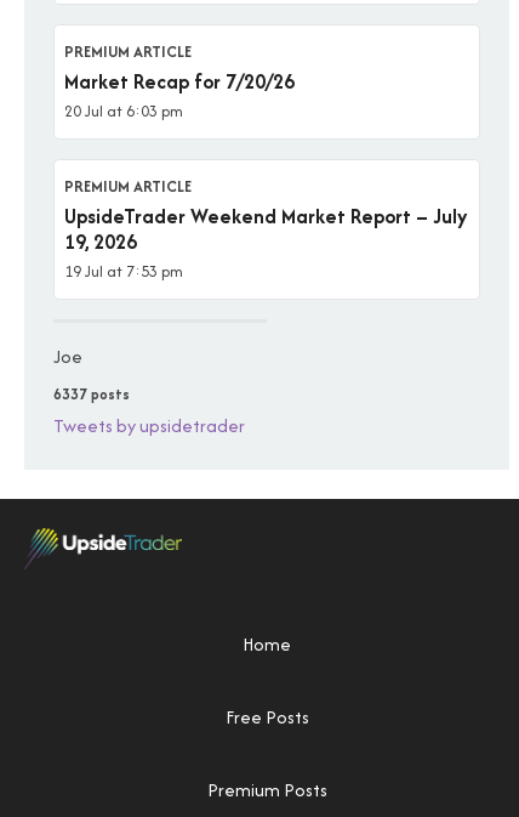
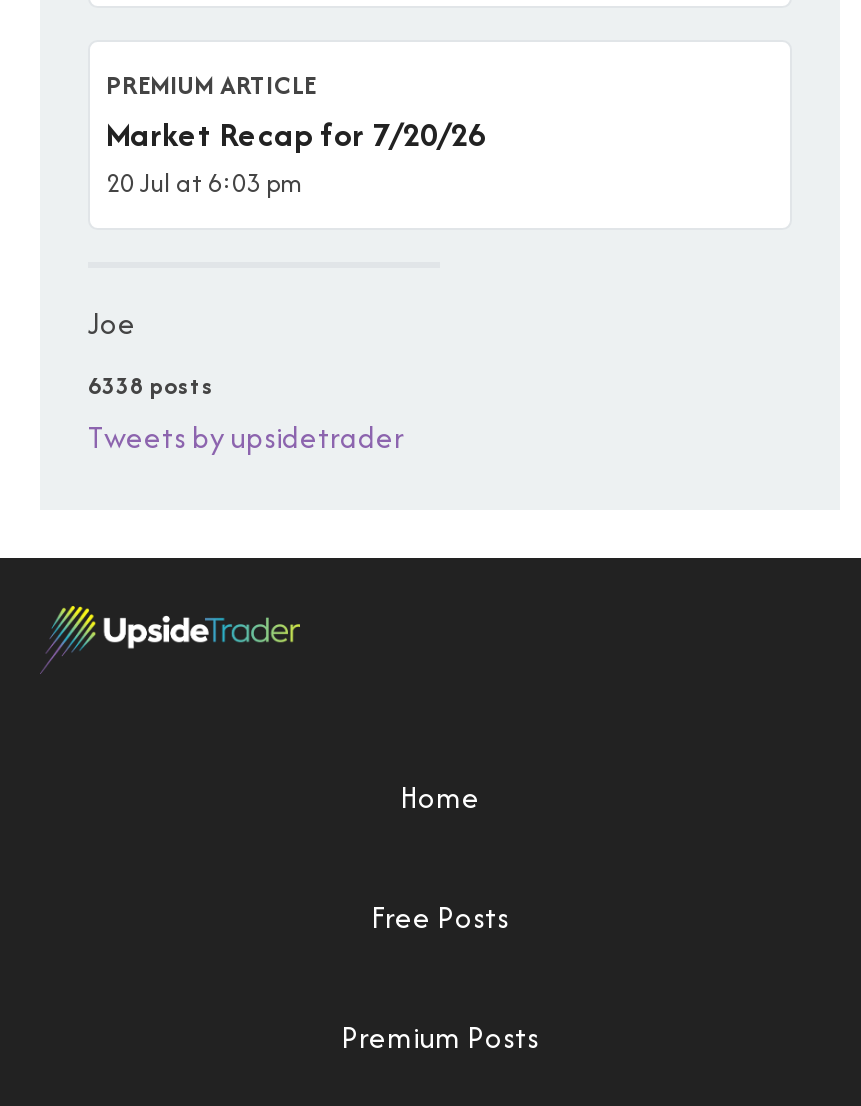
- PREMIUM ARTICLE
- UpsideTrader Weekend Market Report – July
- 19, 2026
- 19 Jul at 7:53 pm

- 6337 posts
+ 6338 posts
